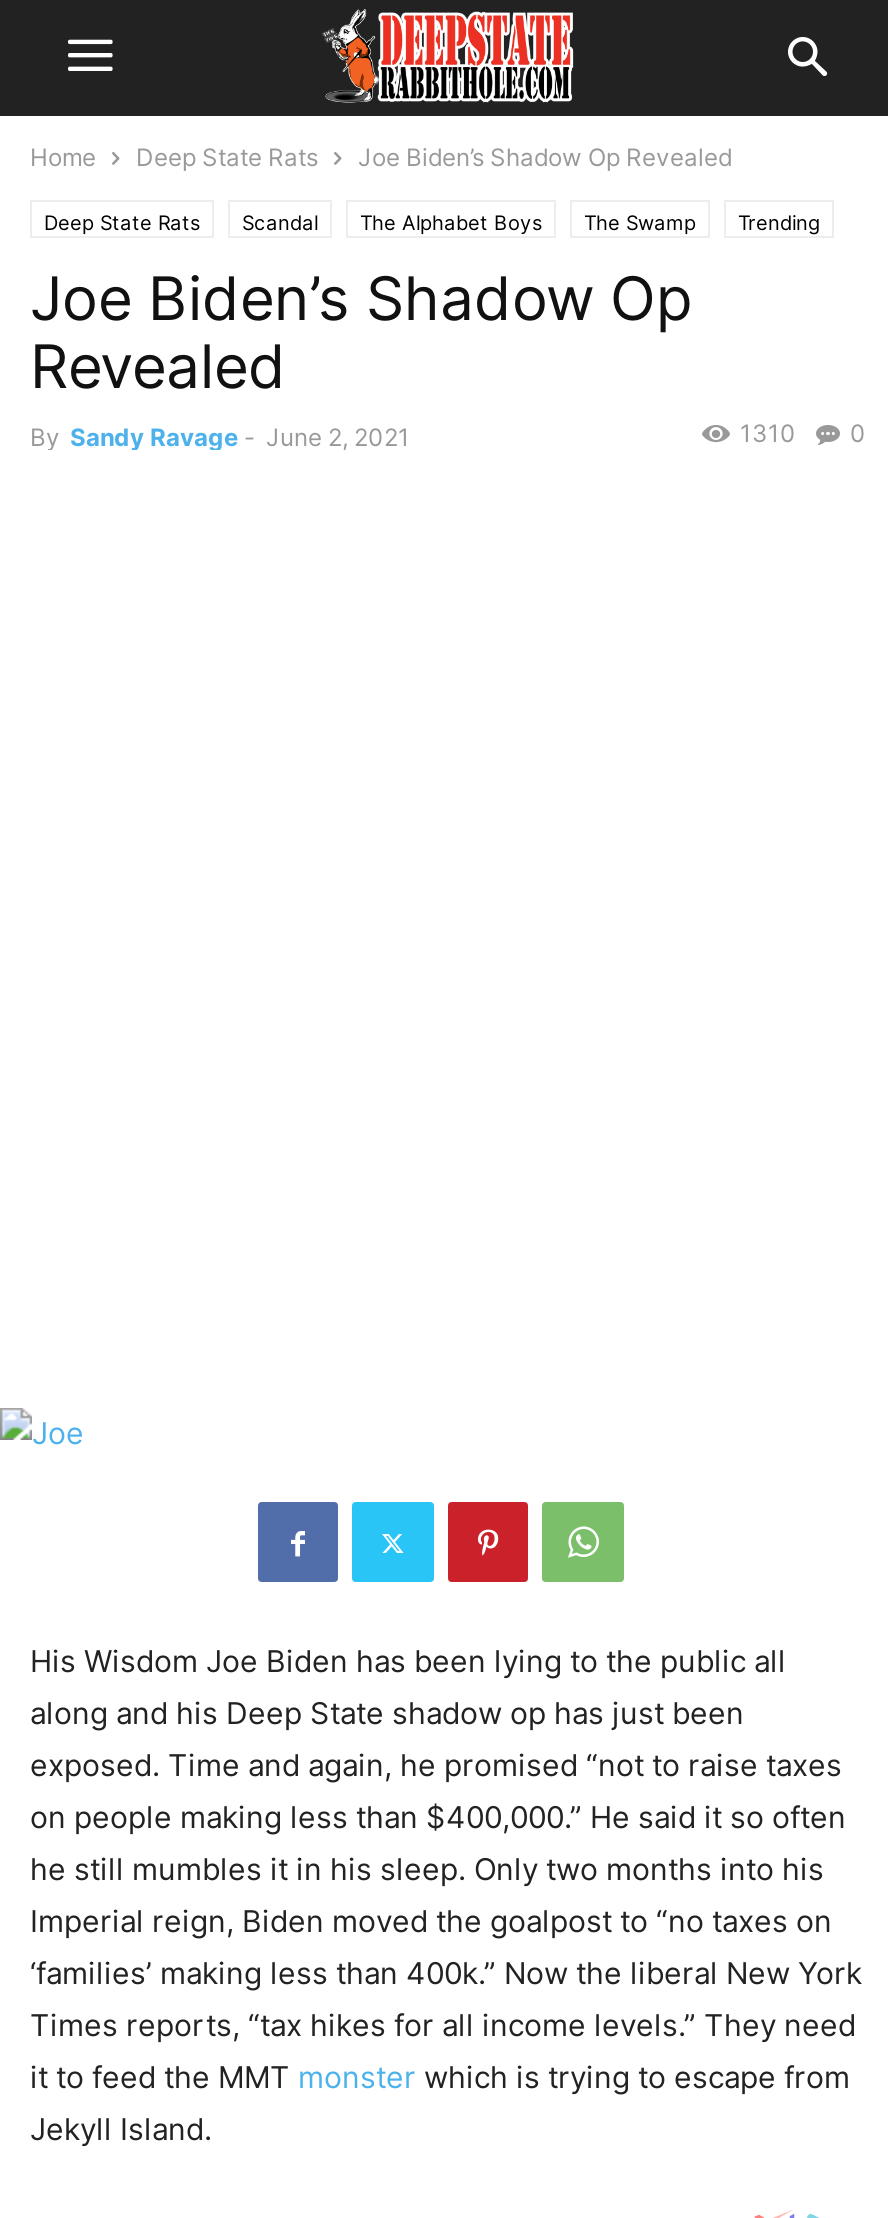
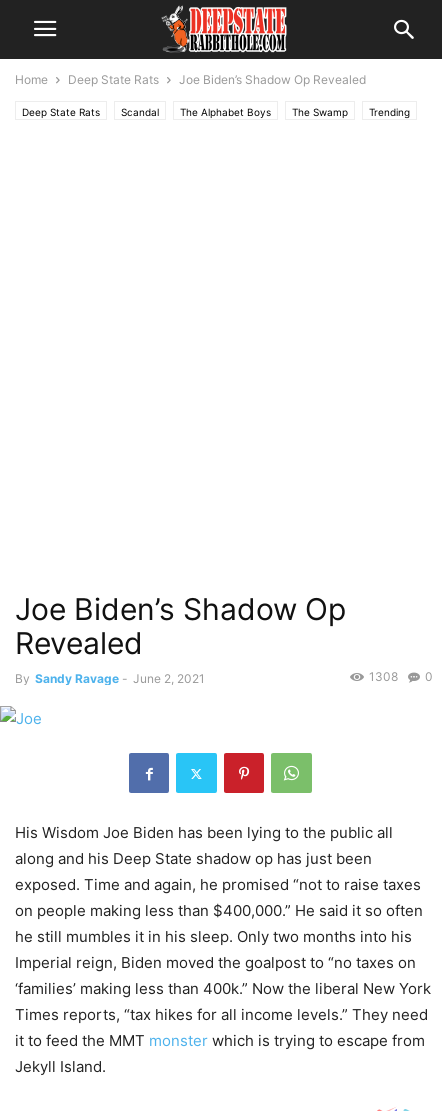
moved down: Joe Biden’s Shadow Op | Revealed

moved down: By Sandy Ravage - June 2, 2021 | 0

- 1310 0
+ 1308 0
